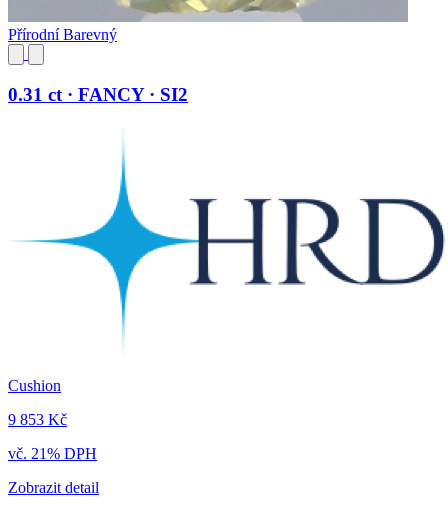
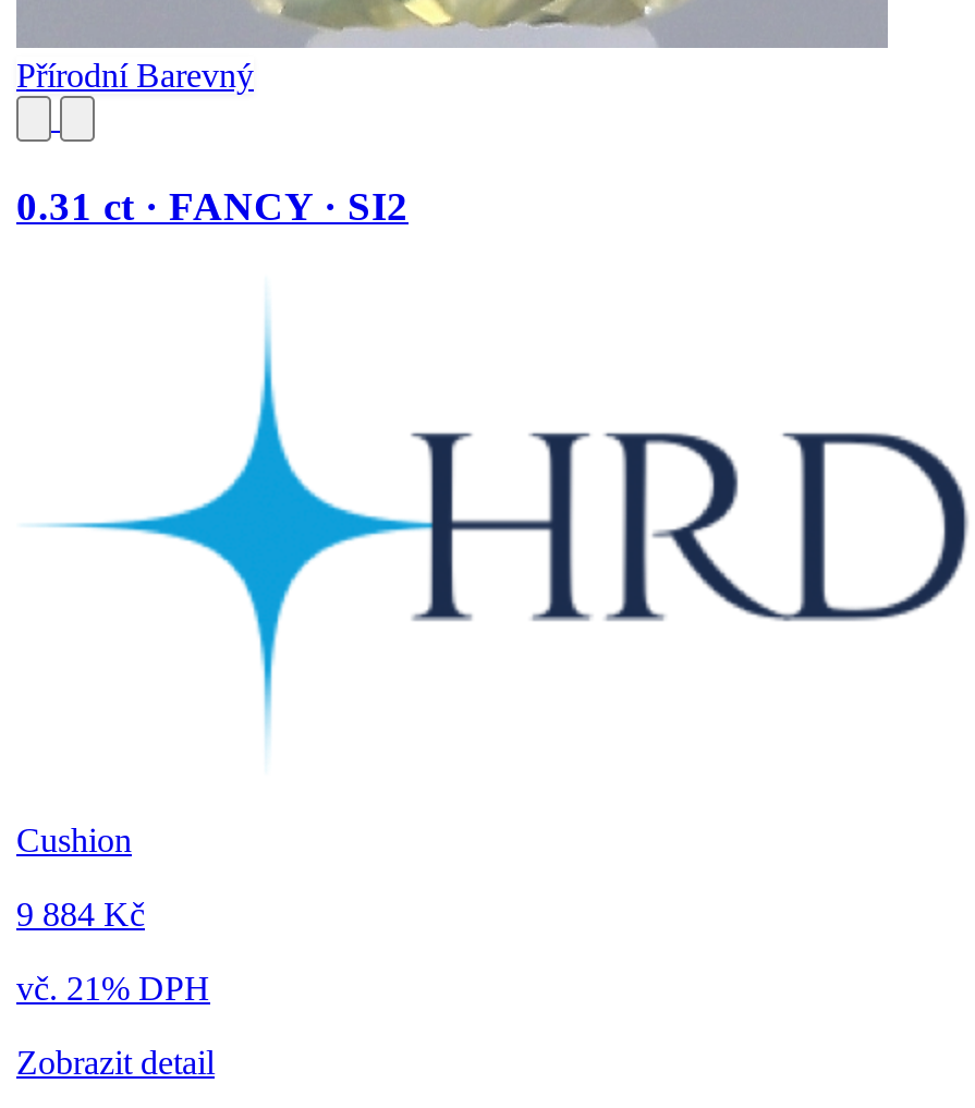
- 9 853 Kč
+ 9 884 Kč
